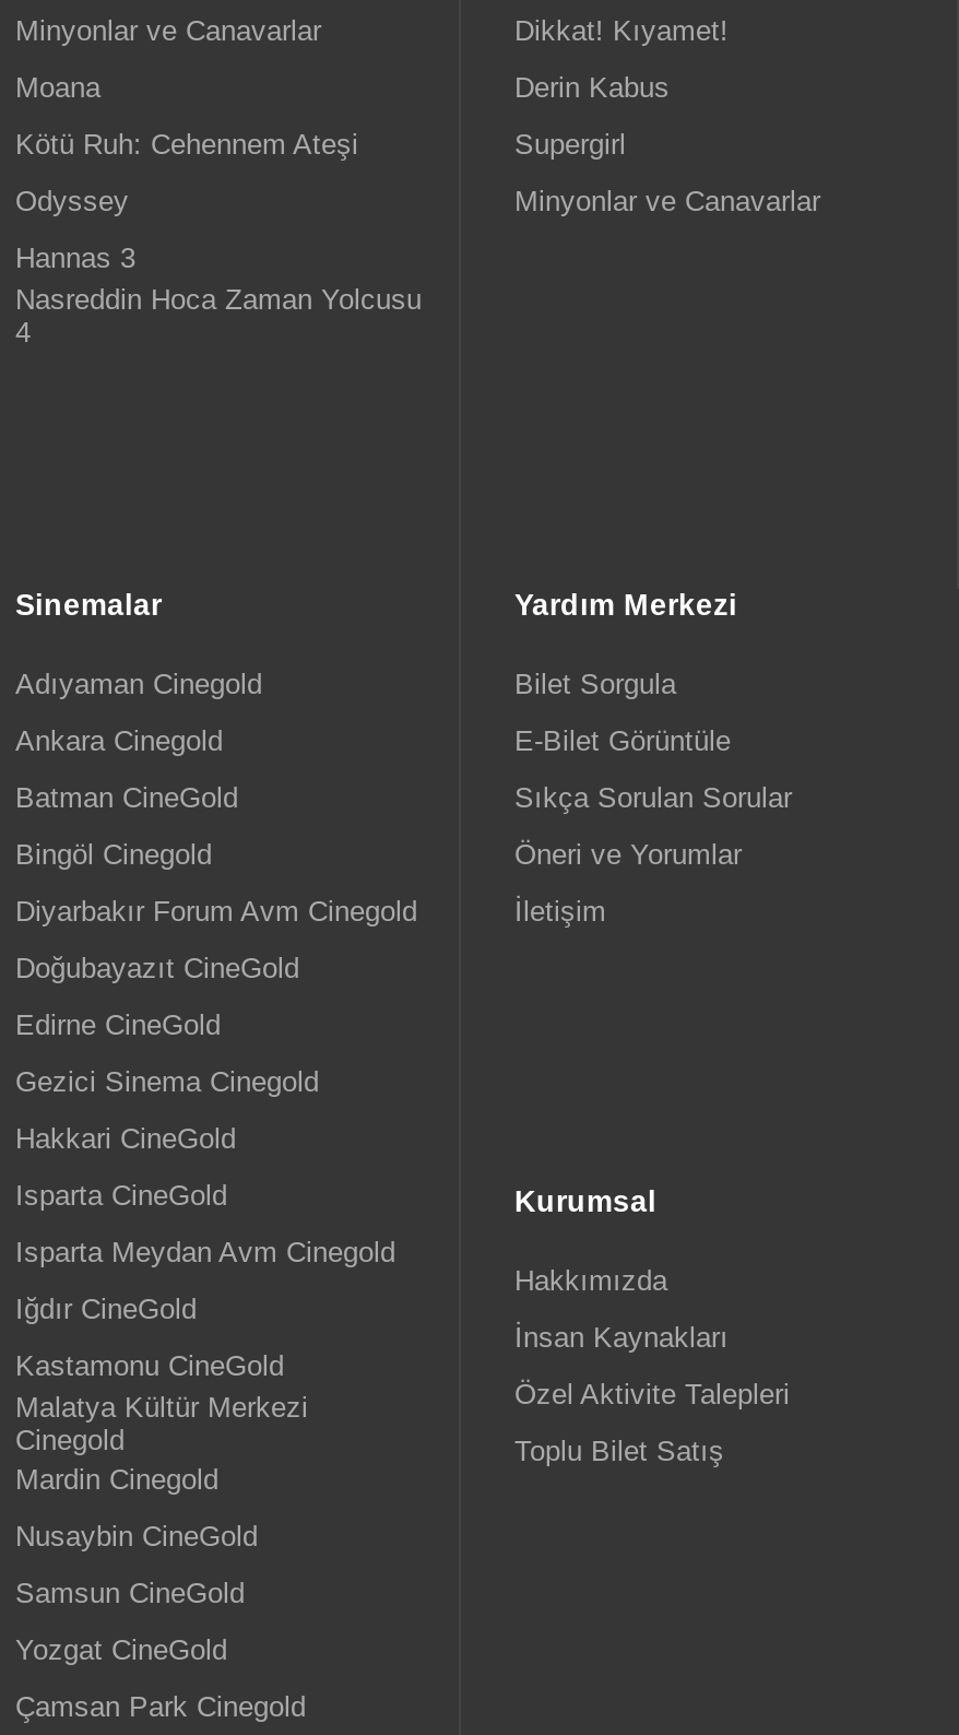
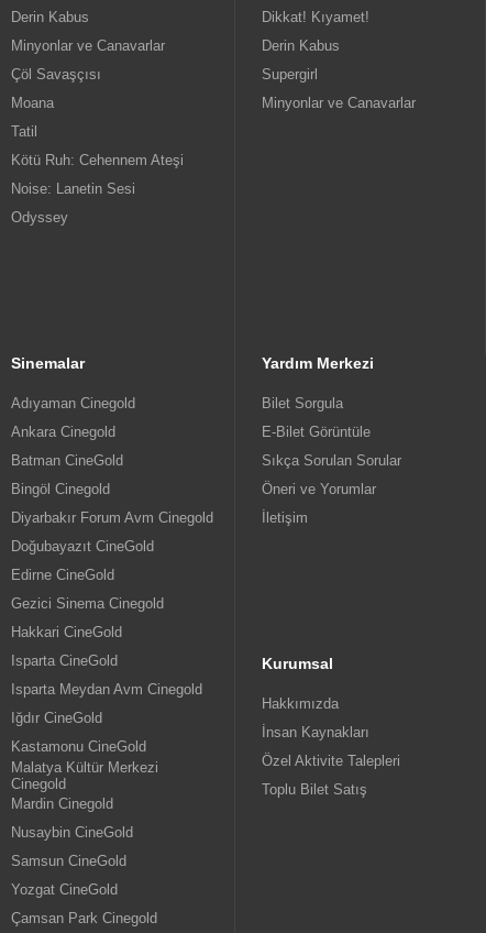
+ Derin Kabus

+ Tatil

moved down: Kötü Ruh: Cehennem Ateşi

+ Çöl Savaşçısı

+ Noise: Lanetin Sesi

moved down: Odyssey

- Hannas 3
- Nasreddin Hoca Zaman Yolcusu
- 4
